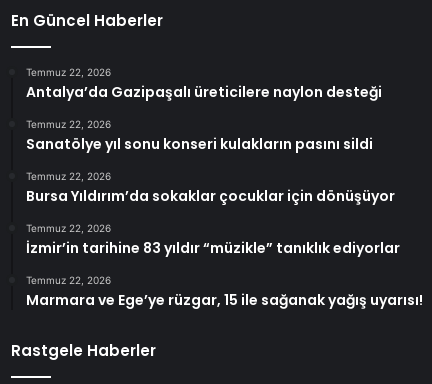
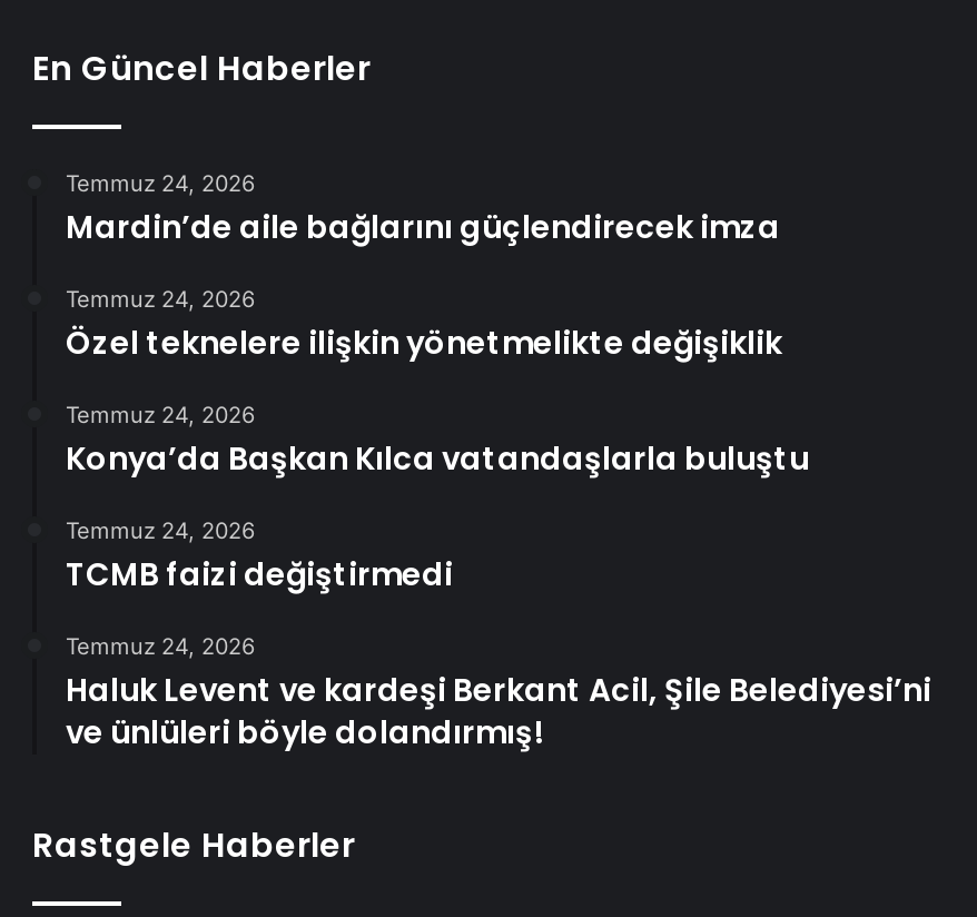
- Temmuz 22, 2026
- Antalya’da Gazipaşalı üreticilere naylon desteği
+ Temmuz 24, 2026
+ Mardin’de aile bağlarını güçlendirecek imza

- Temmuz 22, 2026
- Sanatölye yıl sonu konseri kulakların pasını sildi
+ Temmuz 24, 2026
+ Özel teknelere ilişkin yönetmelikte değişiklik

- Temmuz 22, 2026
- Bursa Yıldırım’da sokaklar çocuklar için dönüşüyor
+ Temmuz 24, 2026
+ Konya’da Başkan Kılca vatandaşlarla buluştu

- Temmuz 22, 2026
- İzmir’in tarihine 83 yıldır “müzikle” tanıklık ediyorlar
+ Temmuz 24, 2026
+ TCMB faizi değiştirmedi

- Temmuz 22, 2026
- Marmara ve Ege’ye rüzgar, 15 ile sağanak yağış uyarısı!
+ Temmuz 24, 2026
+ Haluk Levent ve kardeşi Berkant Acil, Şile Belediyesi’ni
+ ve ünlüleri böyle dolandırmış!
